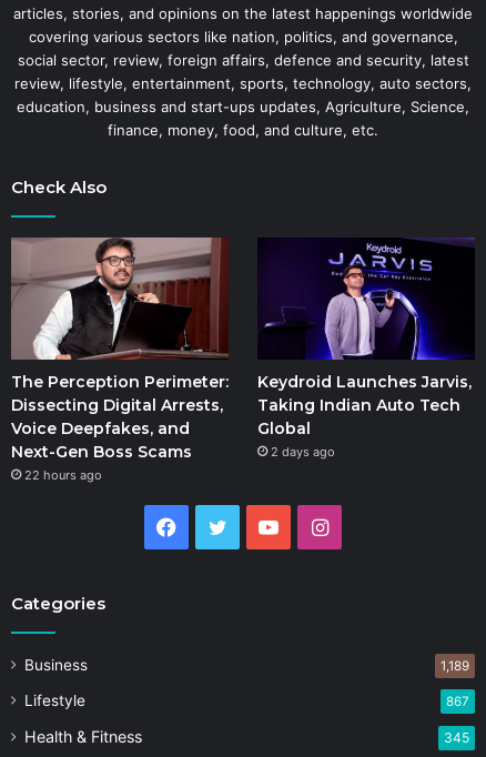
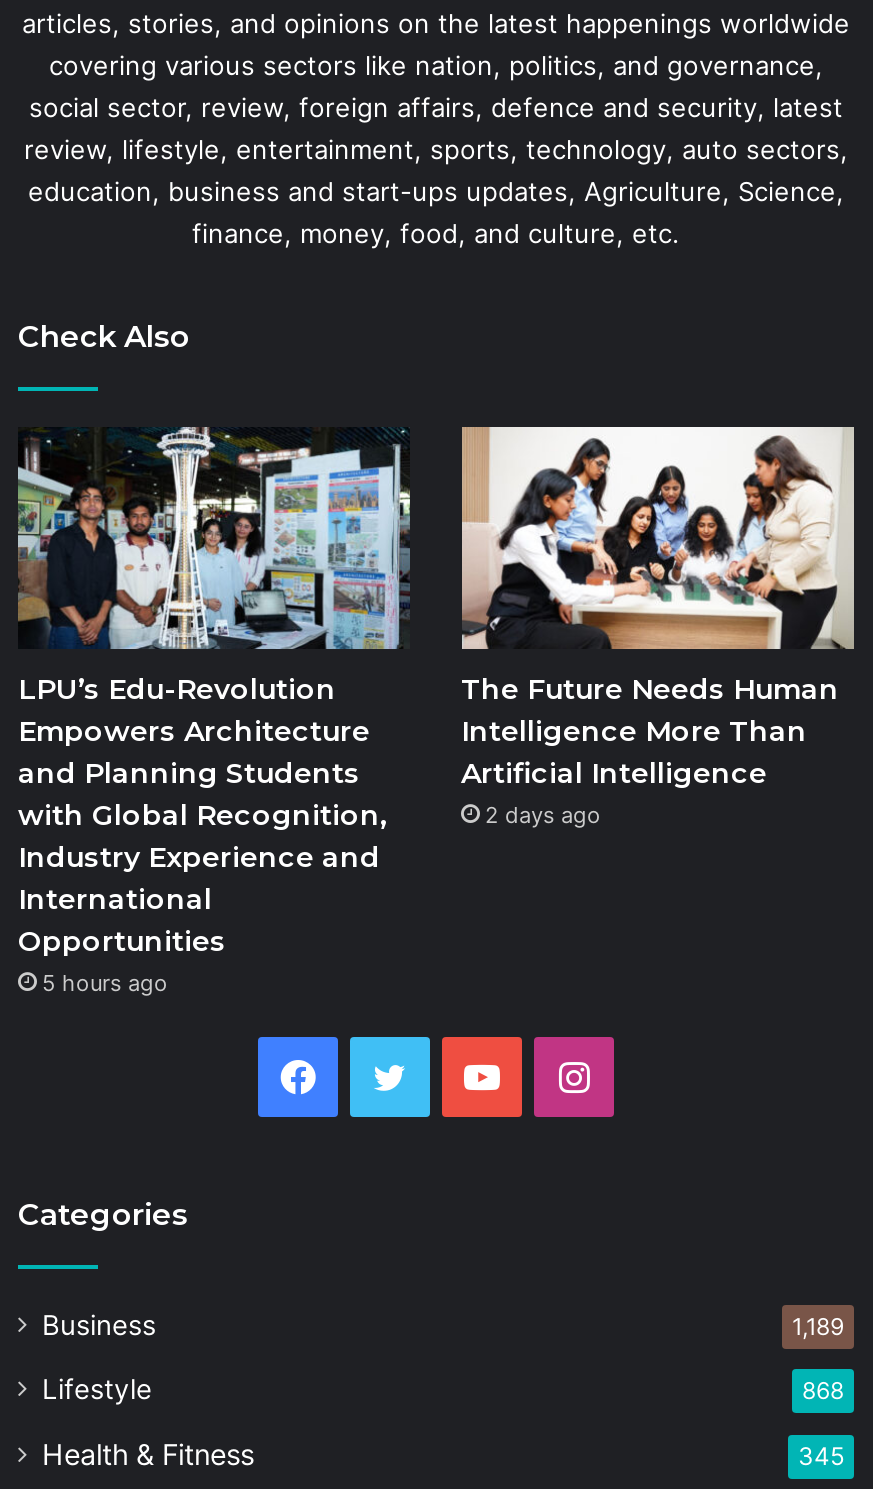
- [image]
- The Perception Perimeter:
- Dissecting Digital Arrests,
- Voice Deepfakes, and
- Next-Gen Boss Scams
- 22 hours ago
+ [image]
+ LPU’s Edu-Revolution
+ Empowers Architecture
+ and Planning Students
+ with Global Recognition,
+ Industry Experience and
+ International
+ Opportunities
+ 5 hours ago

- [image]
- Keydroid Launches Jarvis,
- Taking Indian Auto Tech
- Global
+ [image]
+ The Future Needs Human
+ Intelligence More Than
+ Artificial Intelligence

- 867
+ 868
